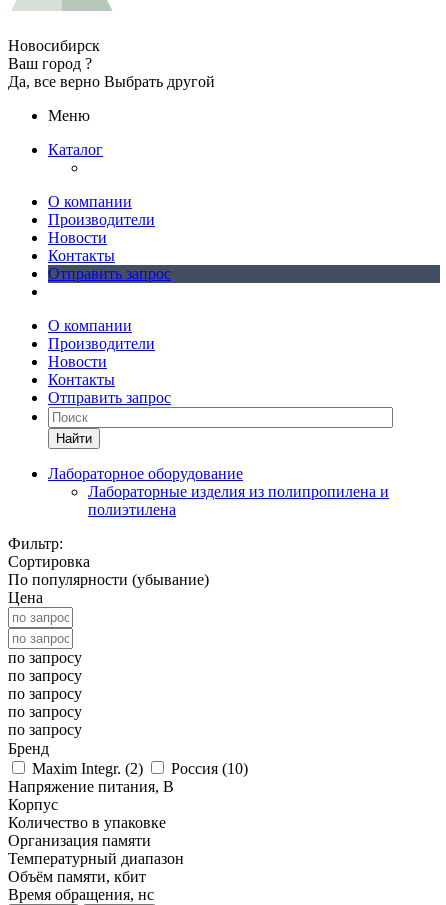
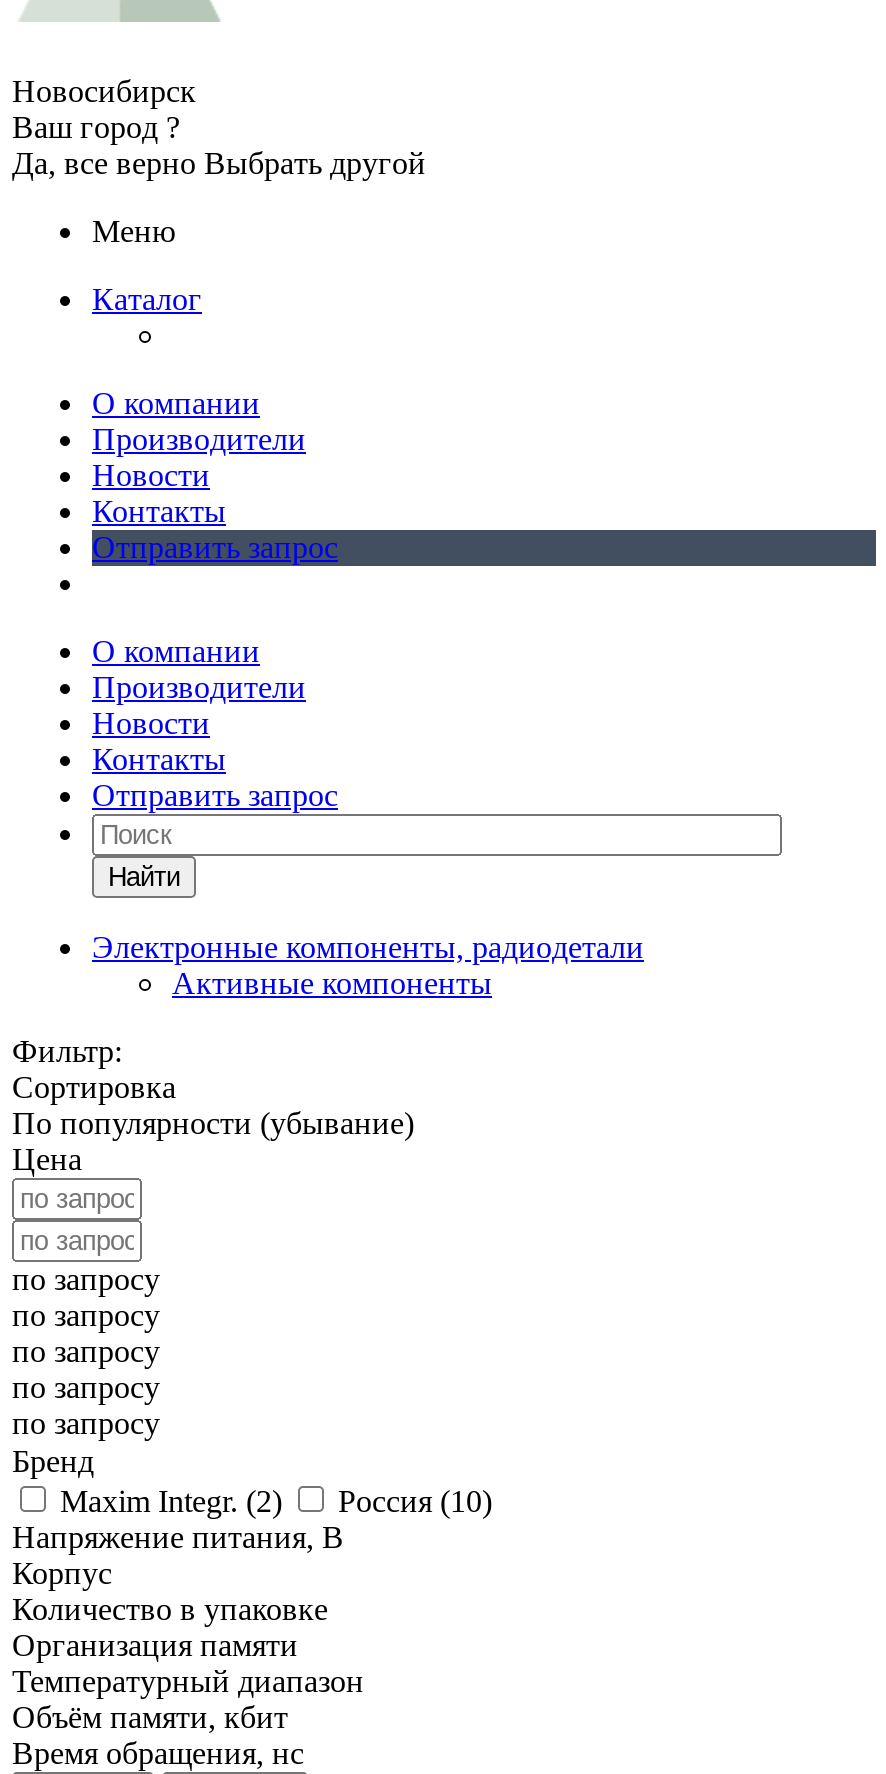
- Лабораторное оборудование
- Лабораторные изделия из полипропилена и
- полиэтилена
+ Электронные компоненты, радиодетали
+ Активные компоненты
